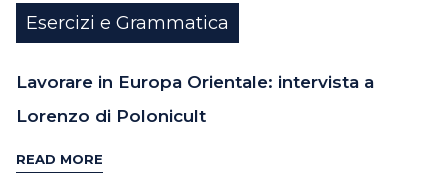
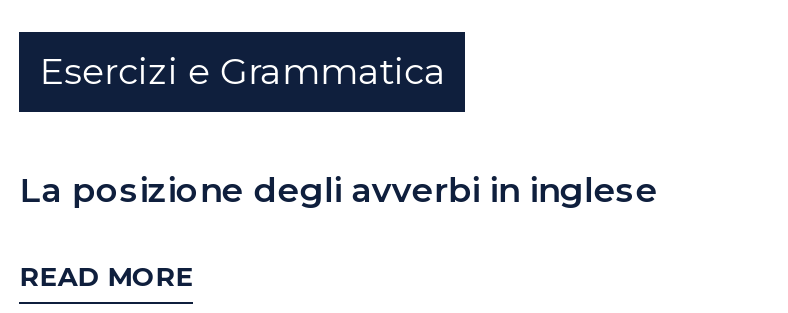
- Lavorare in Europa Orientale: intervista a
- Lorenzo di Polonicult
+ La posizione degli avverbi in inglese
